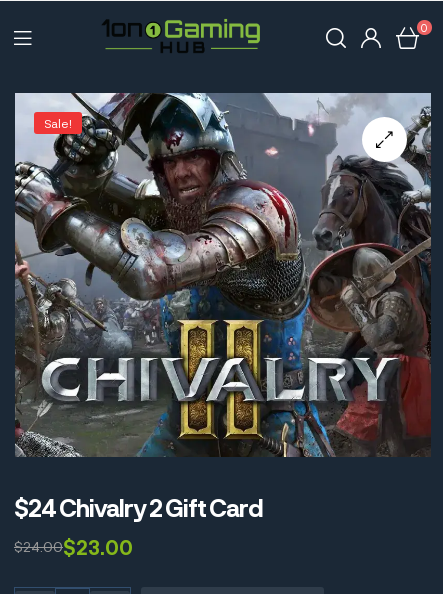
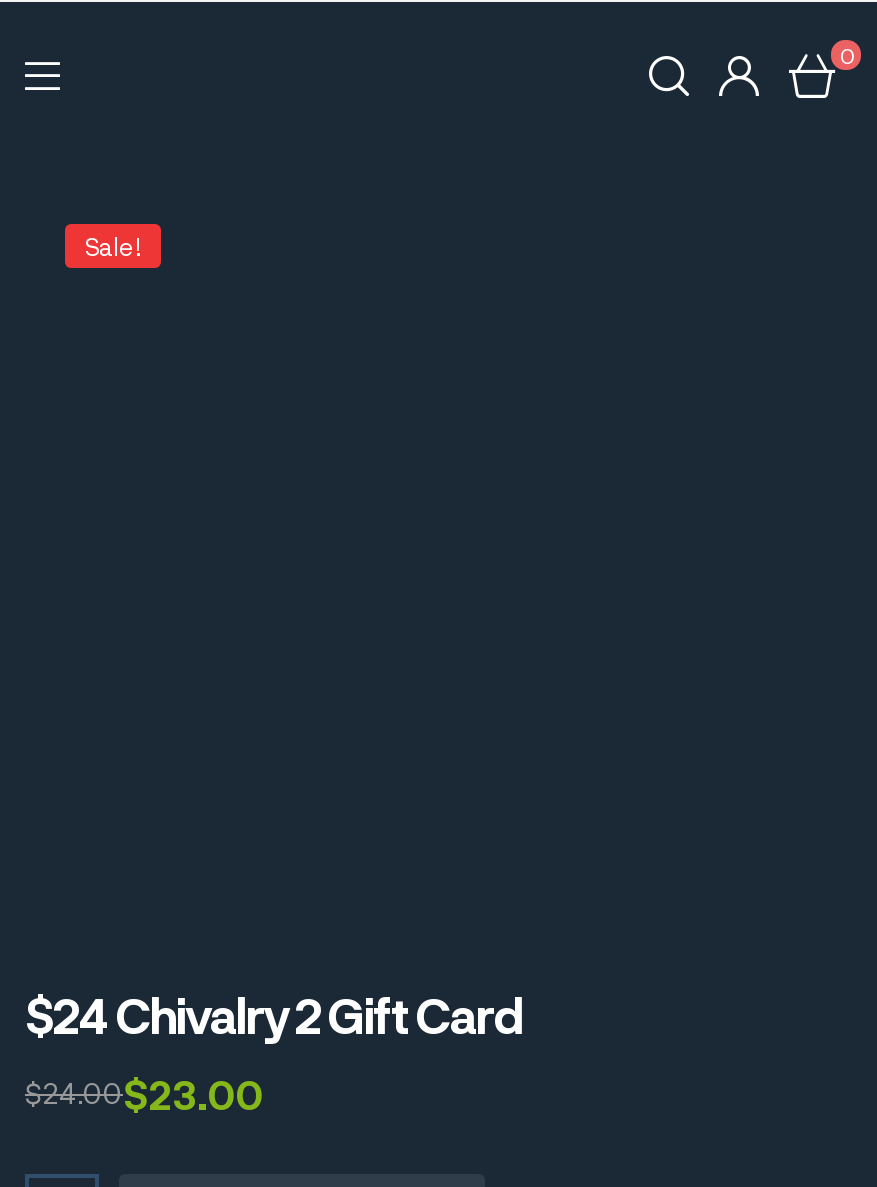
- [image]

- [image]
